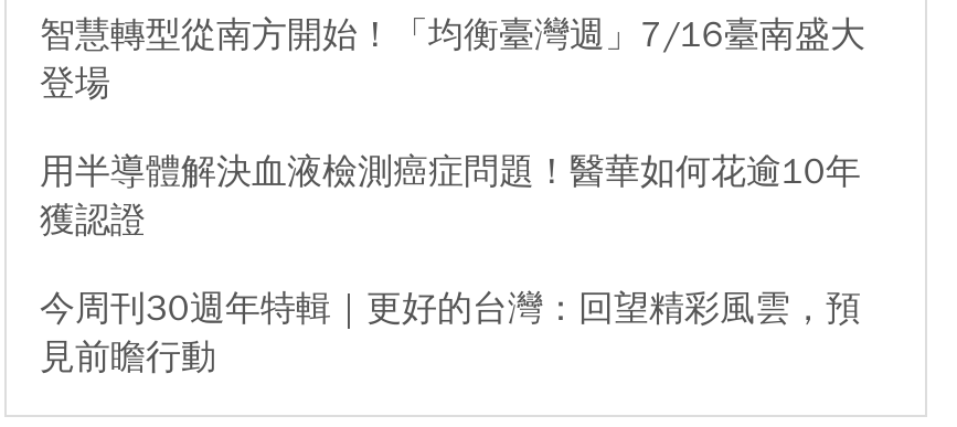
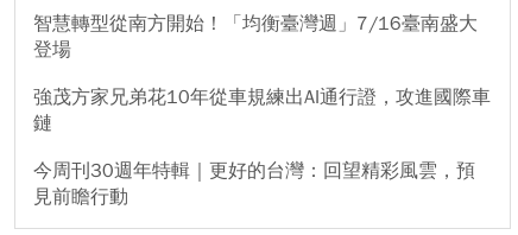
- 用半導體解決血液檢測癌症問題！醫華如何花逾10年
- 獲認證
+ 強茂方家兄弟花10年從車規練出AI通行證，攻進國際車
+ 鏈
